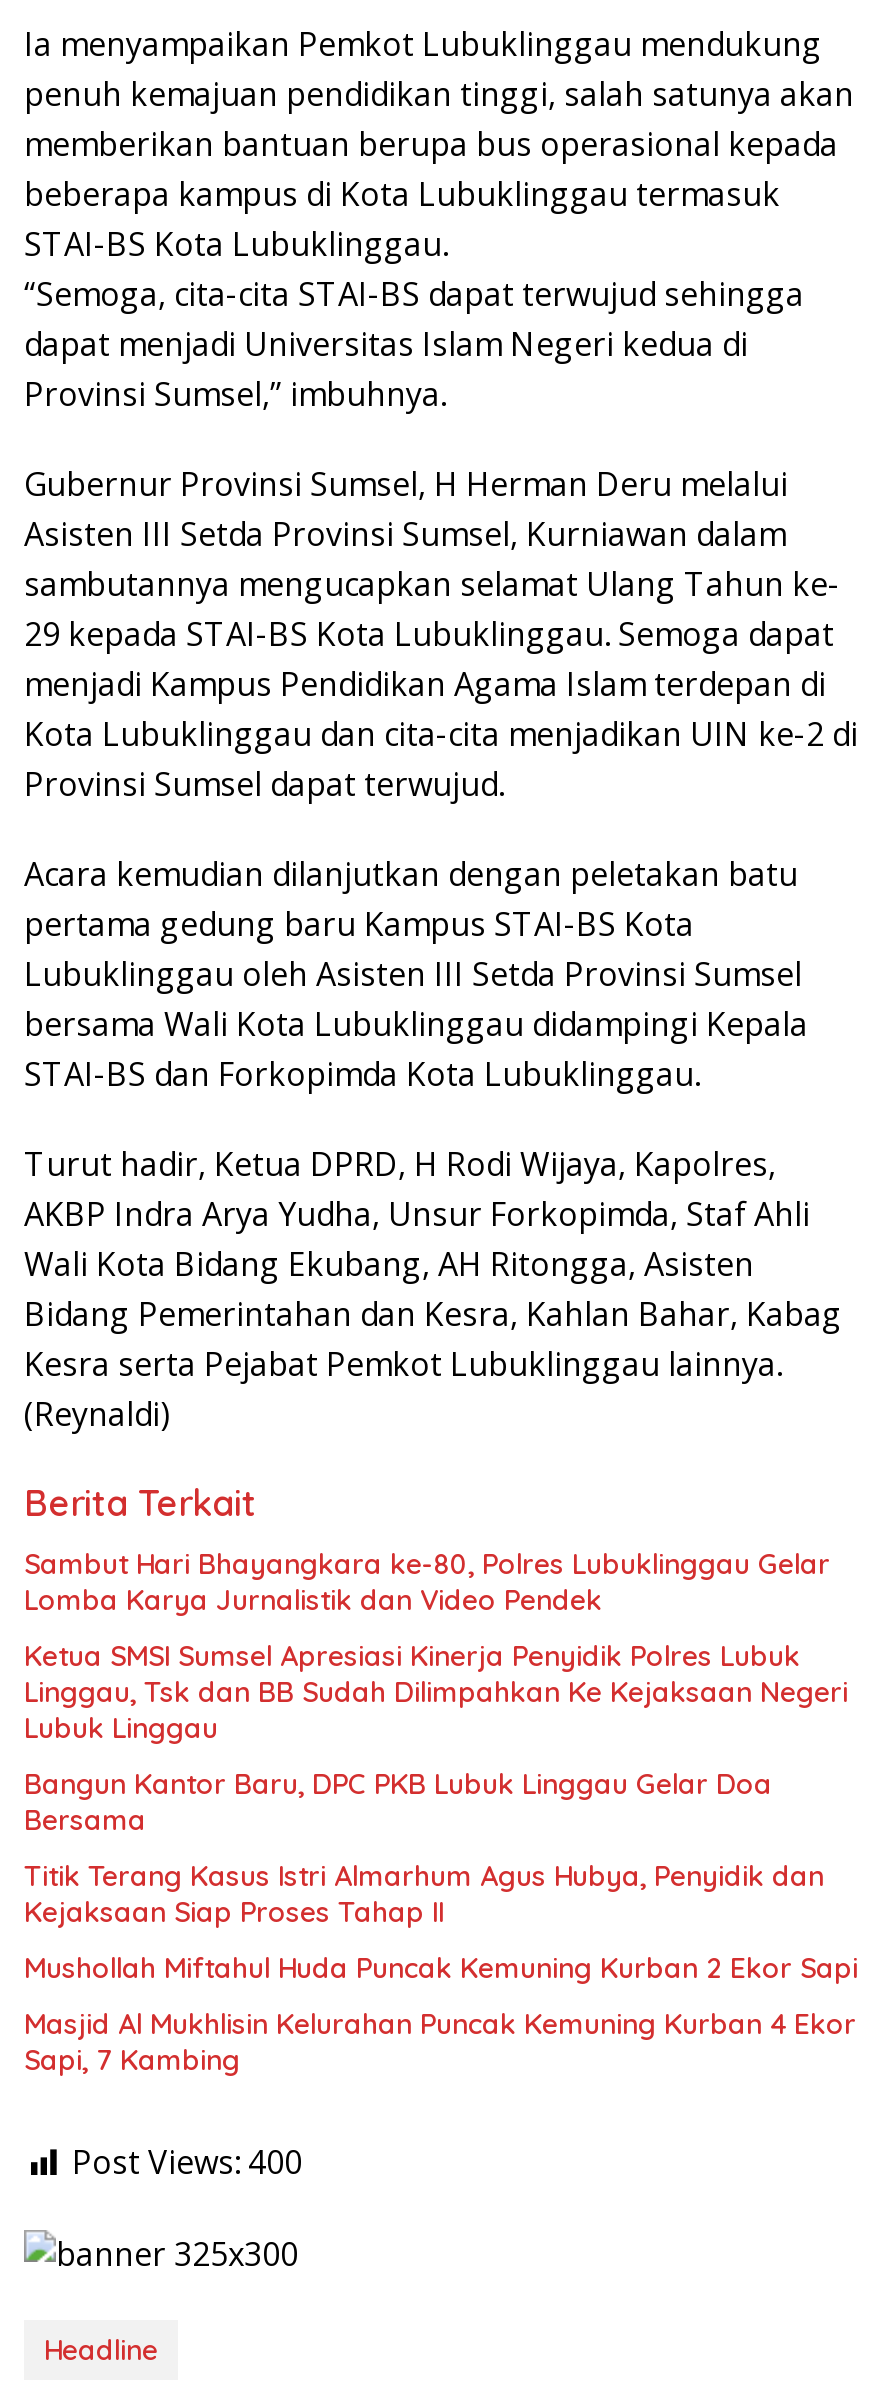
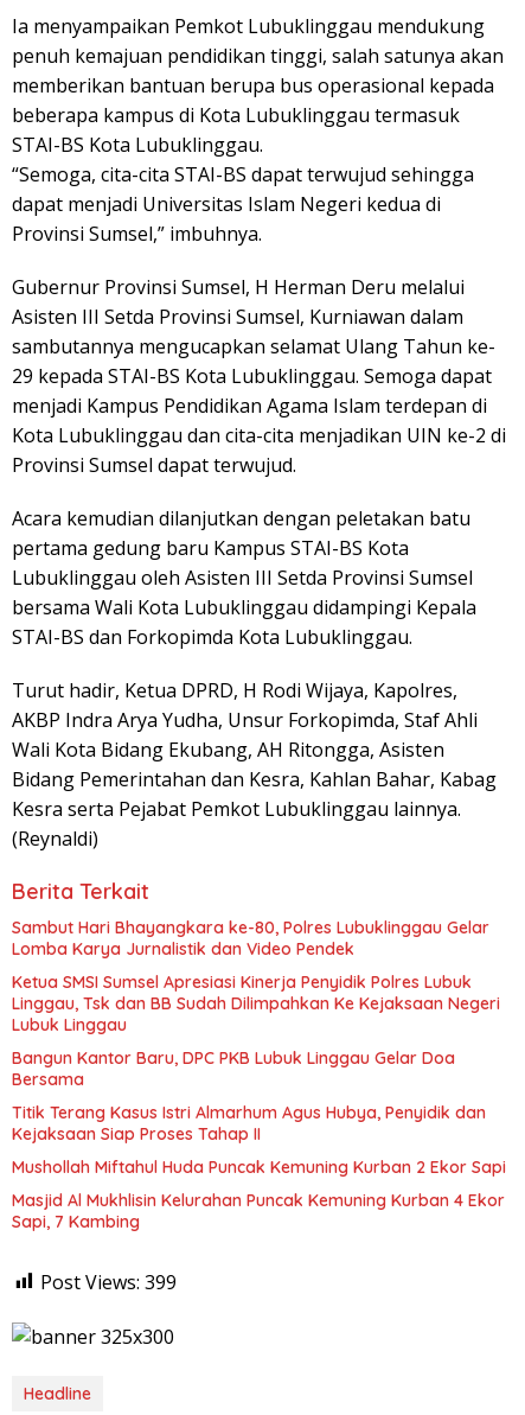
- Post Views: 400
+ Post Views: 399
